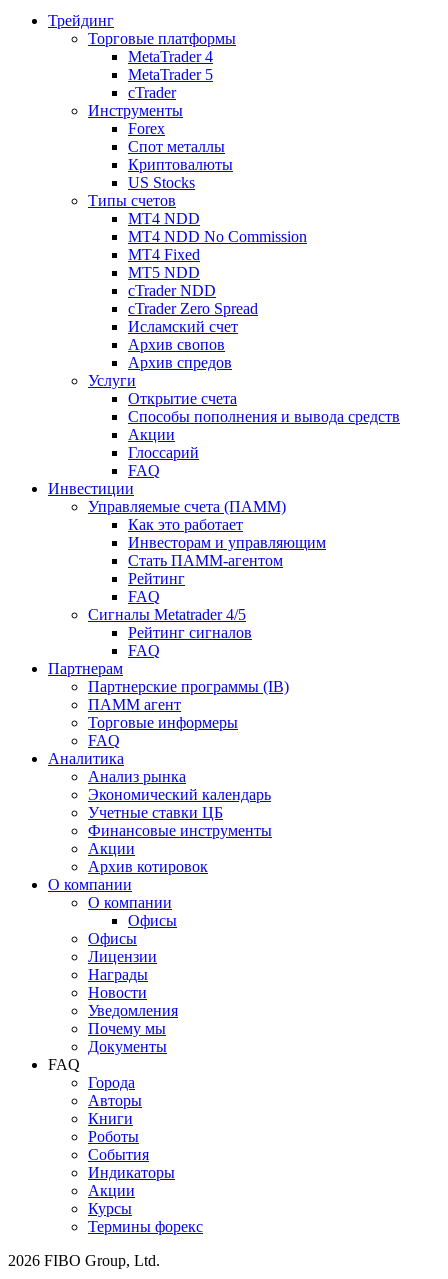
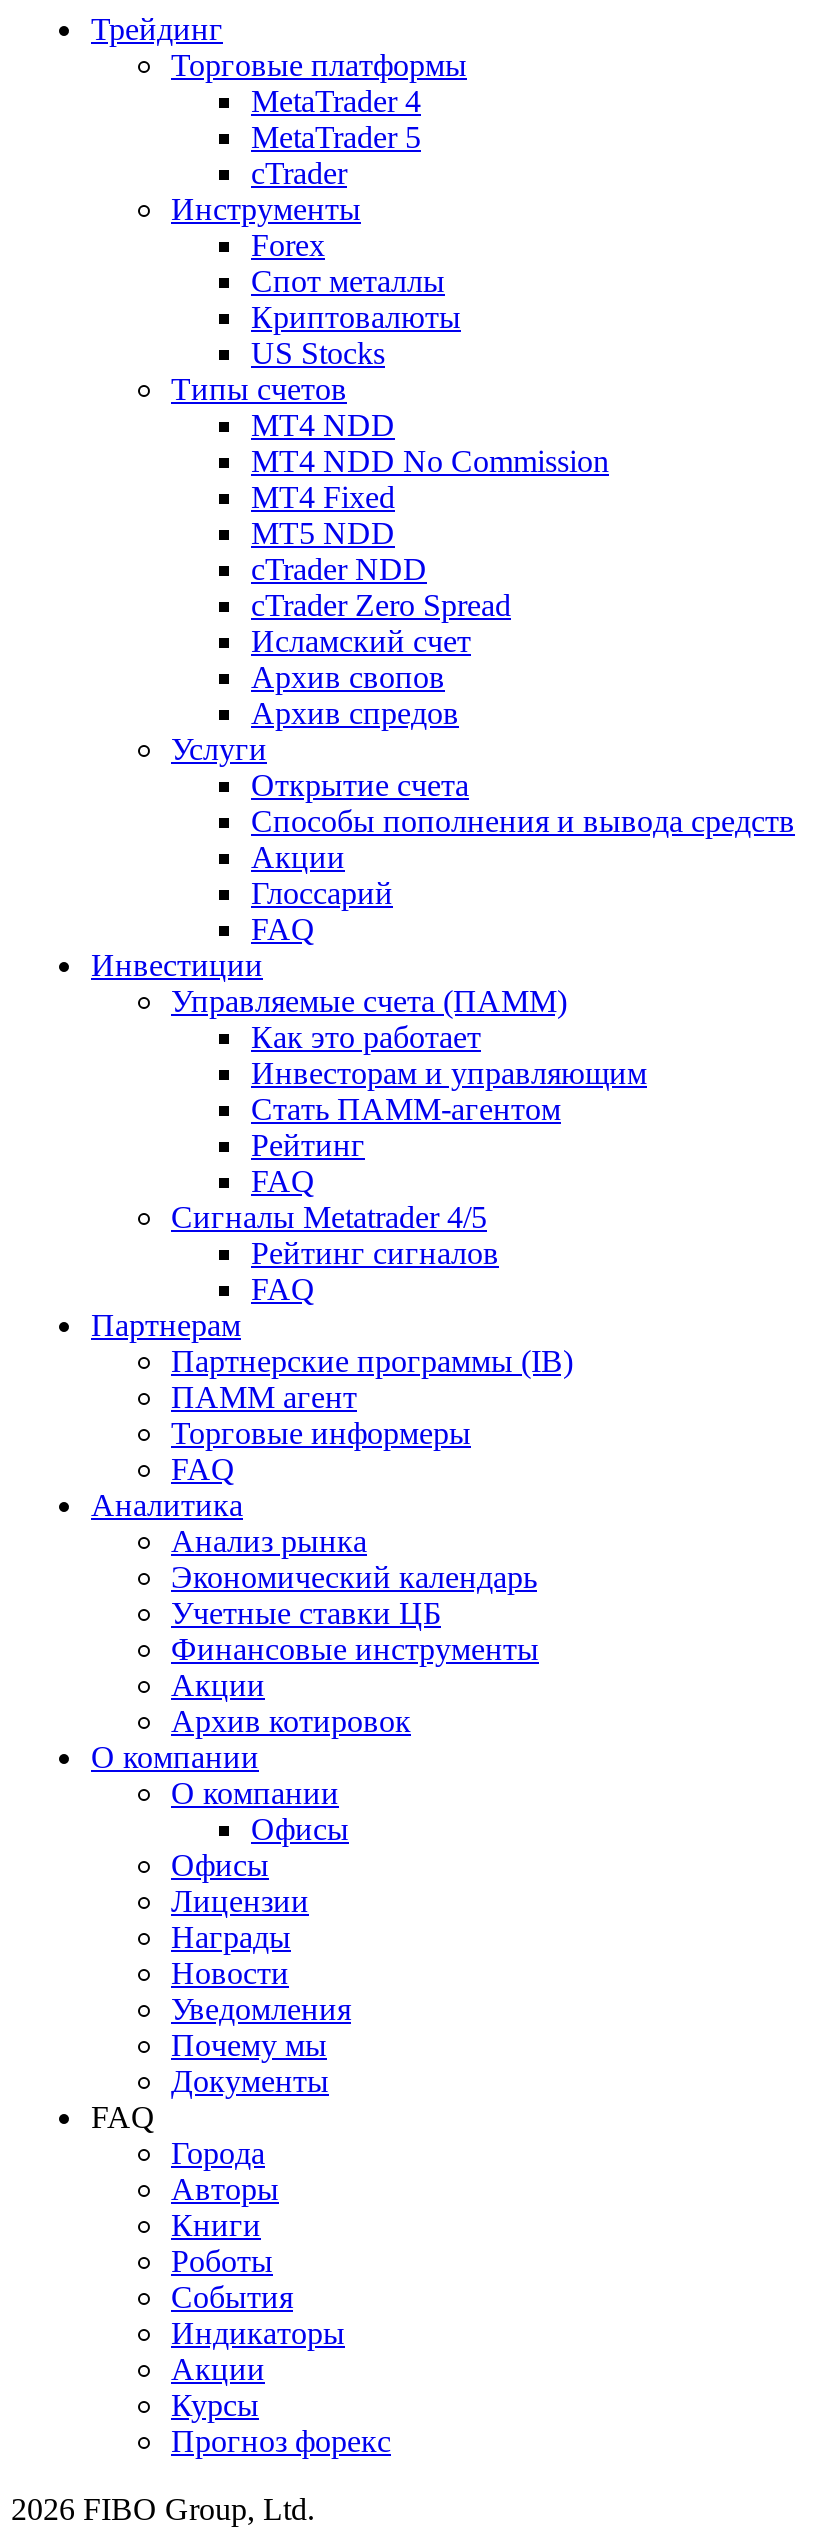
- Термины форекс
+ Прогноз форекс
